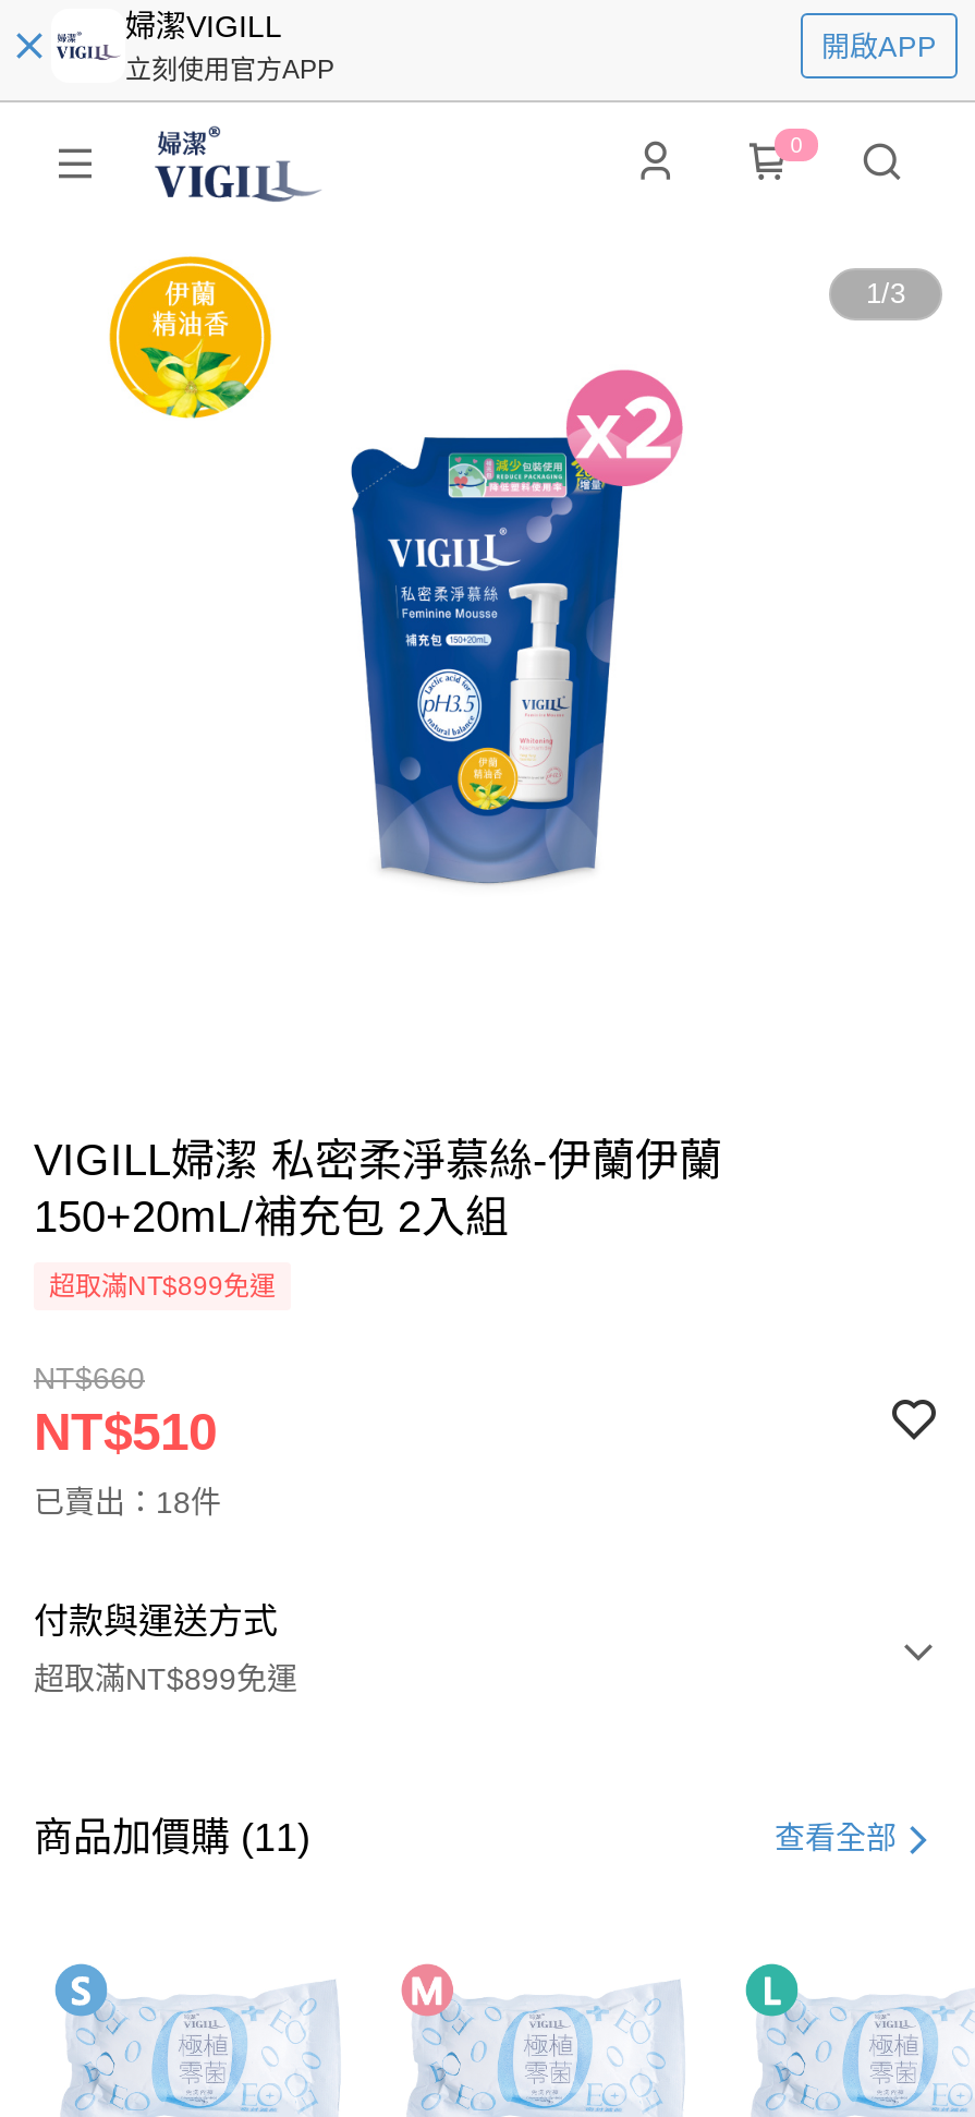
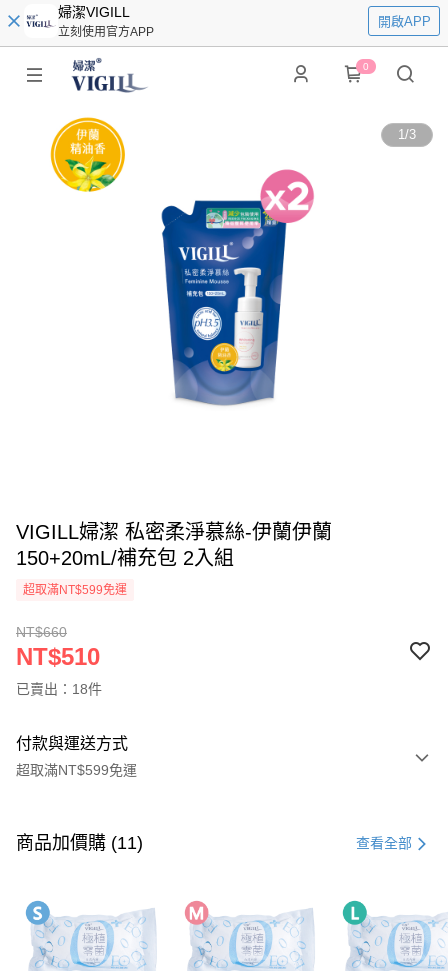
- 超取滿NT$899免運
+ 超取滿NT$599免運

- 超取滿NT$899免運
+ 超取滿NT$599免運
